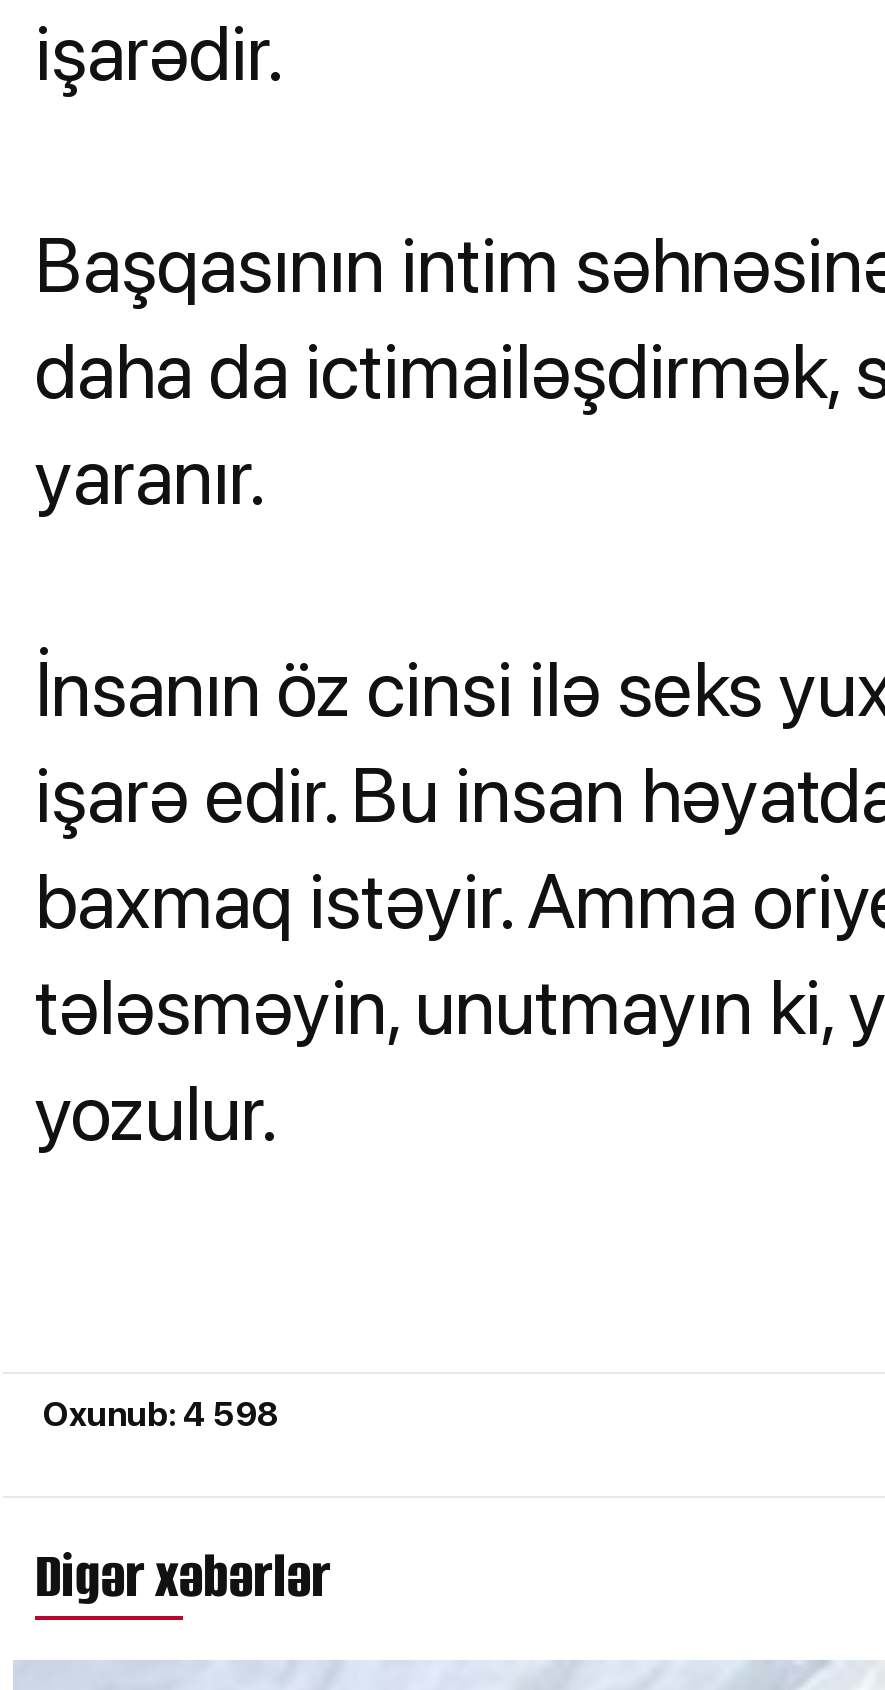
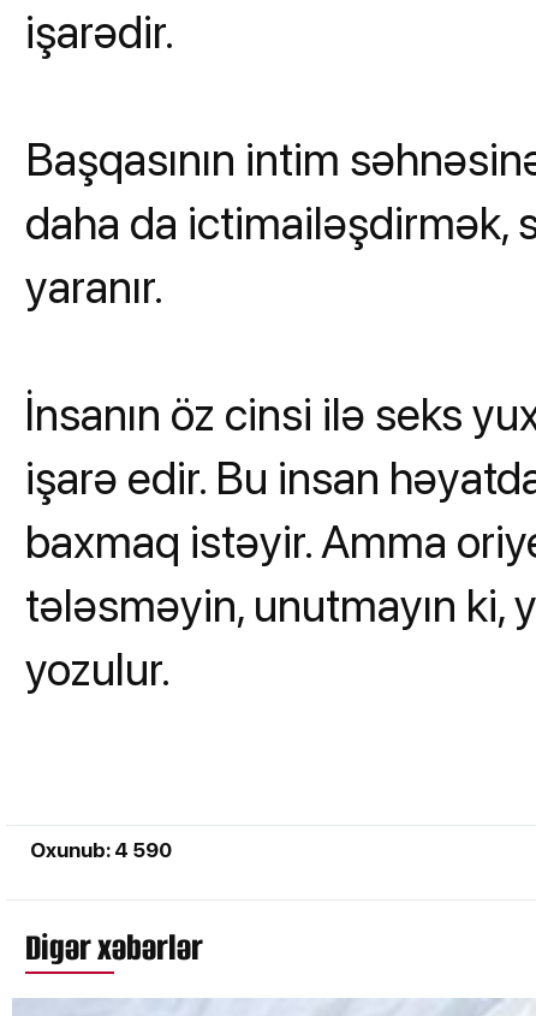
- Oxunub: 4 598
+ Oxunub: 4 590
